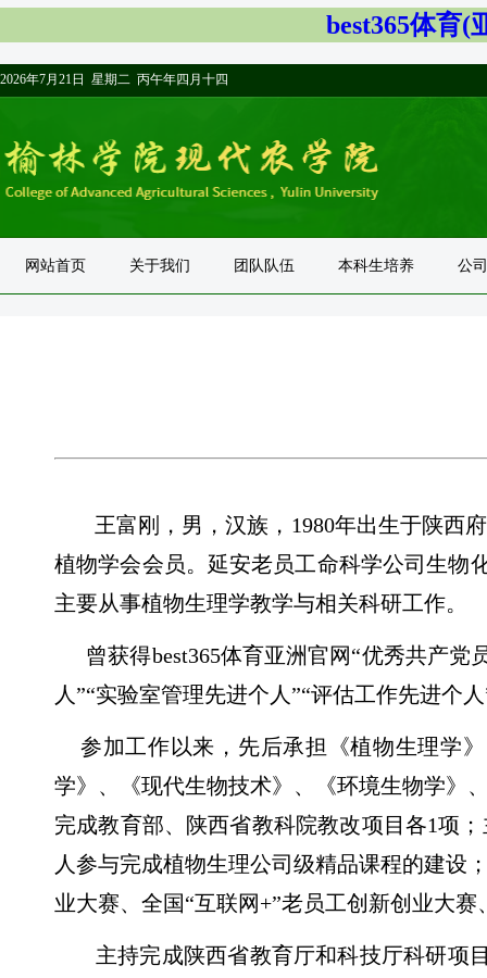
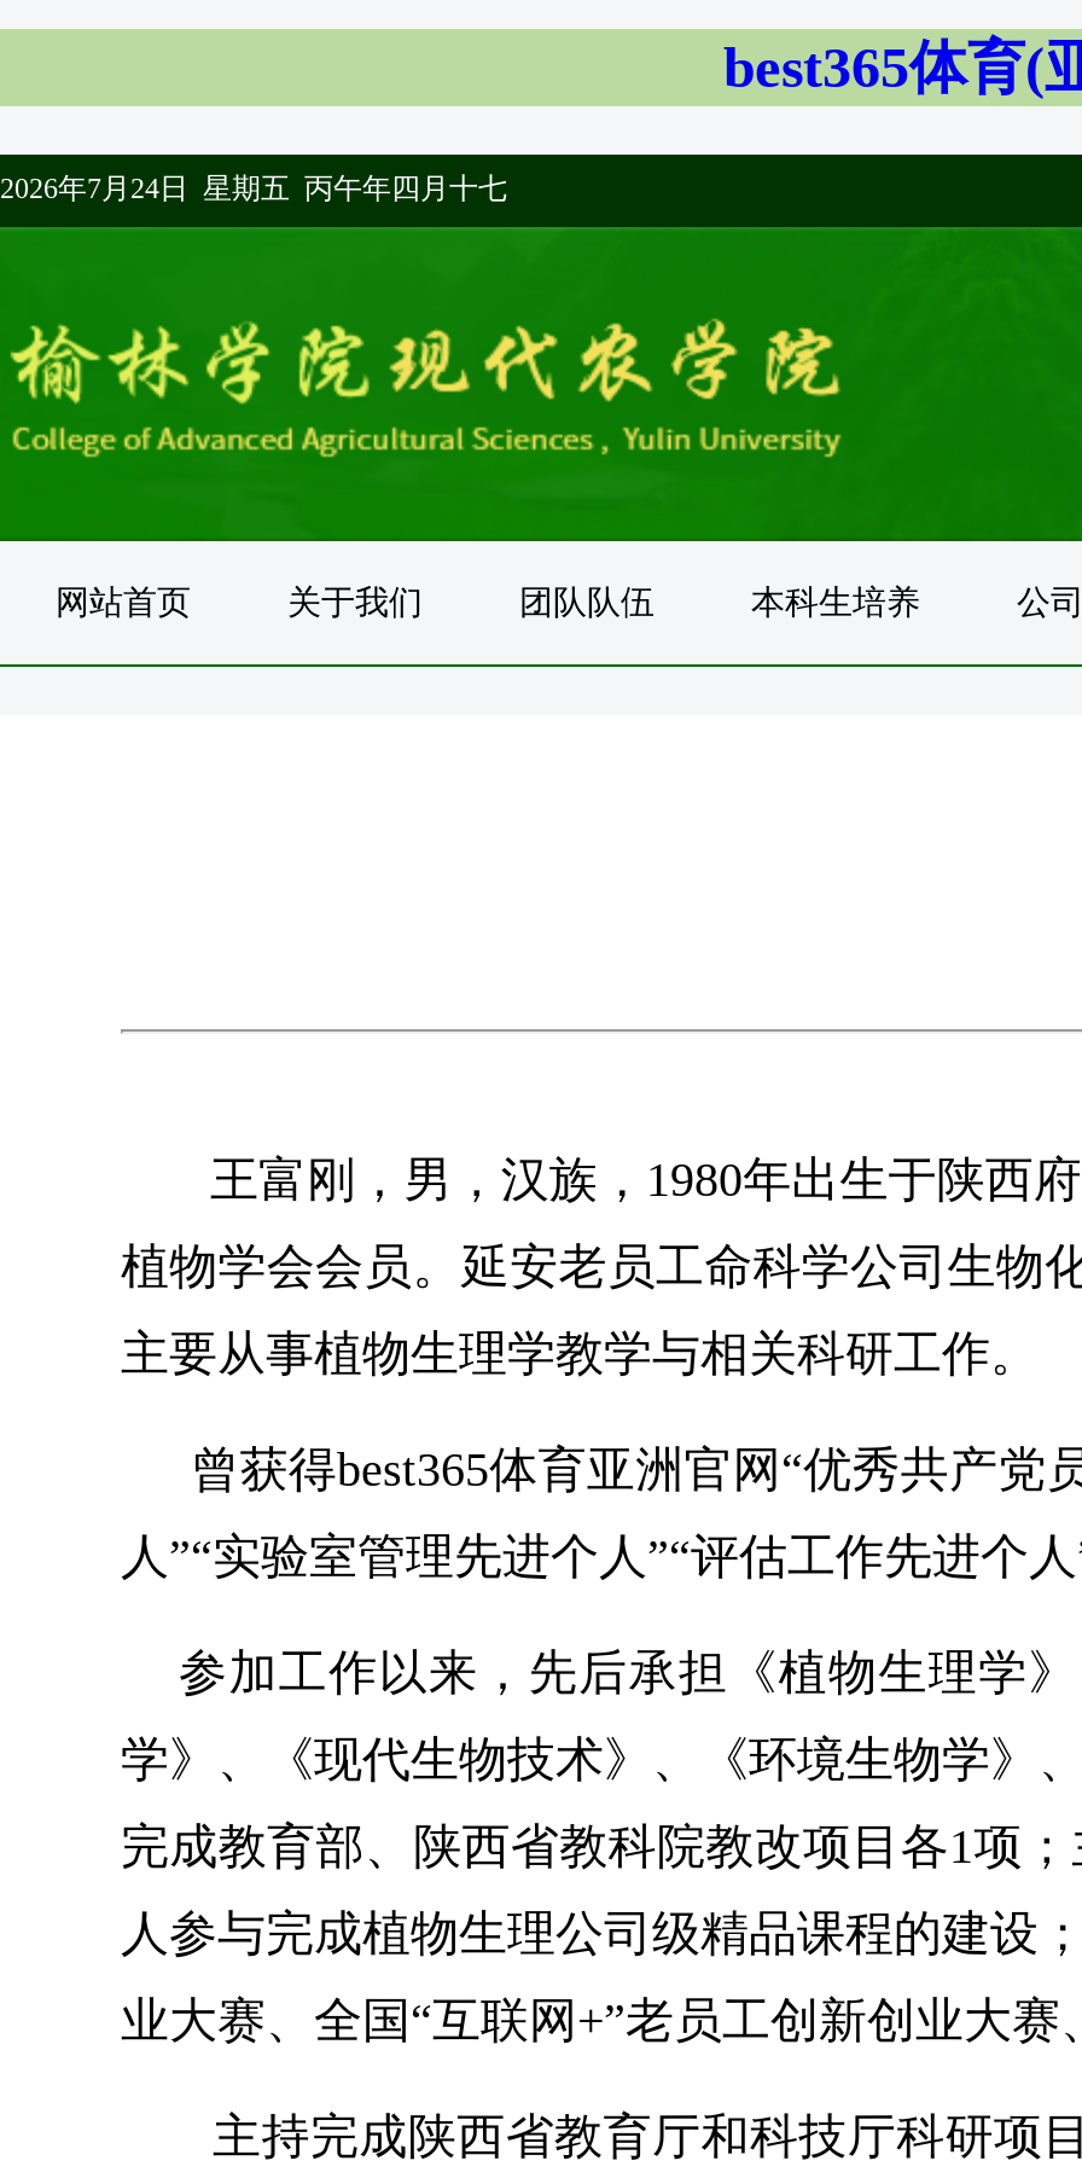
- 2026年7月21日 星期二 丙午年四月十四
+ 2026年7月24日 星期五 丙午年四月十七
